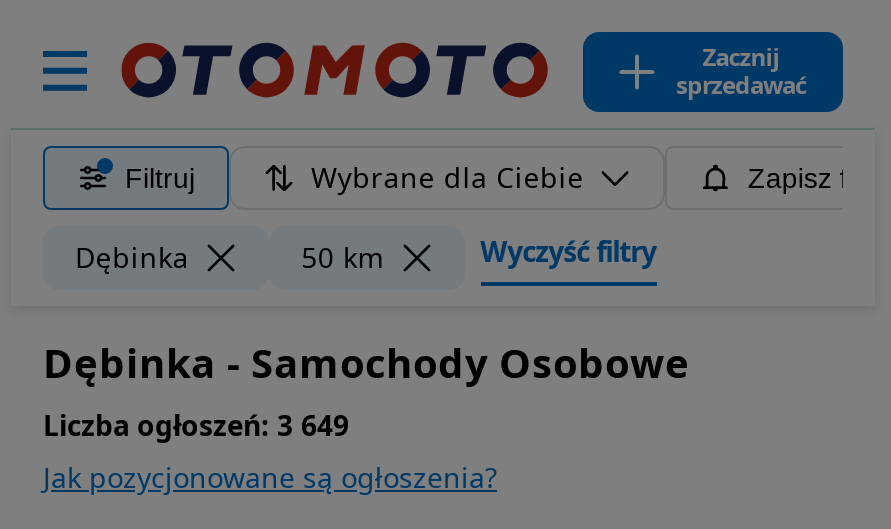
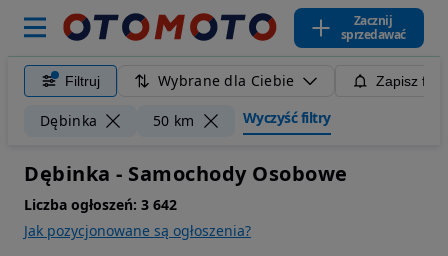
- Liczba ogłoszeń: 3 649
+ Liczba ogłoszeń: 3 642
